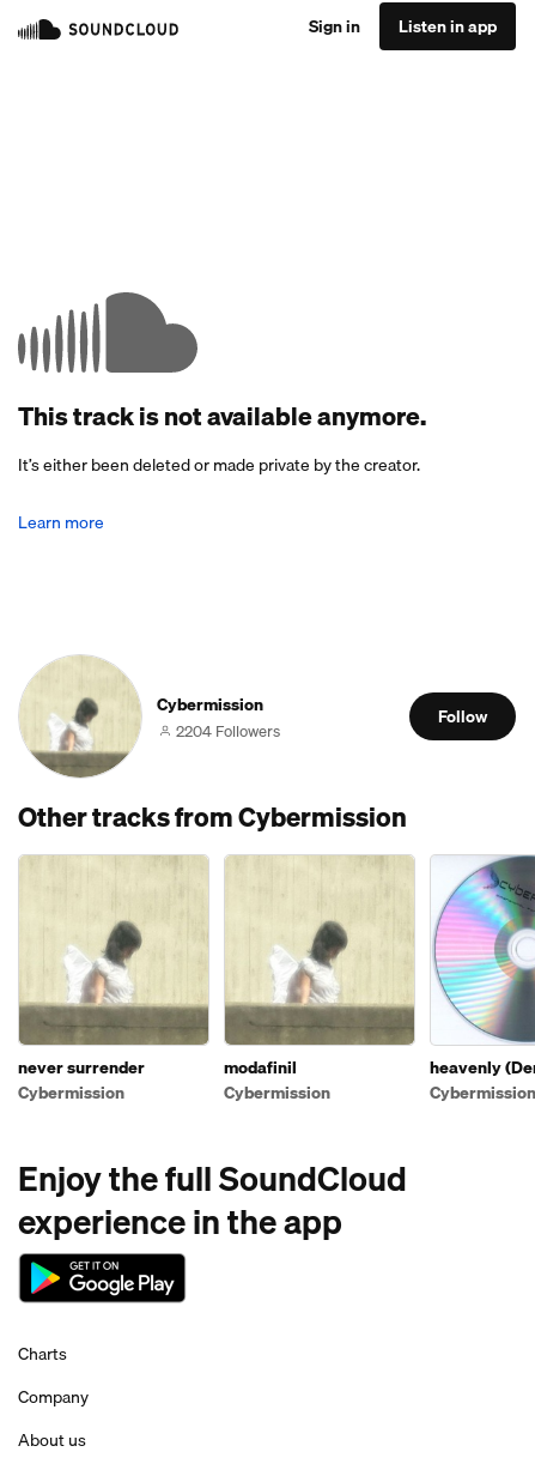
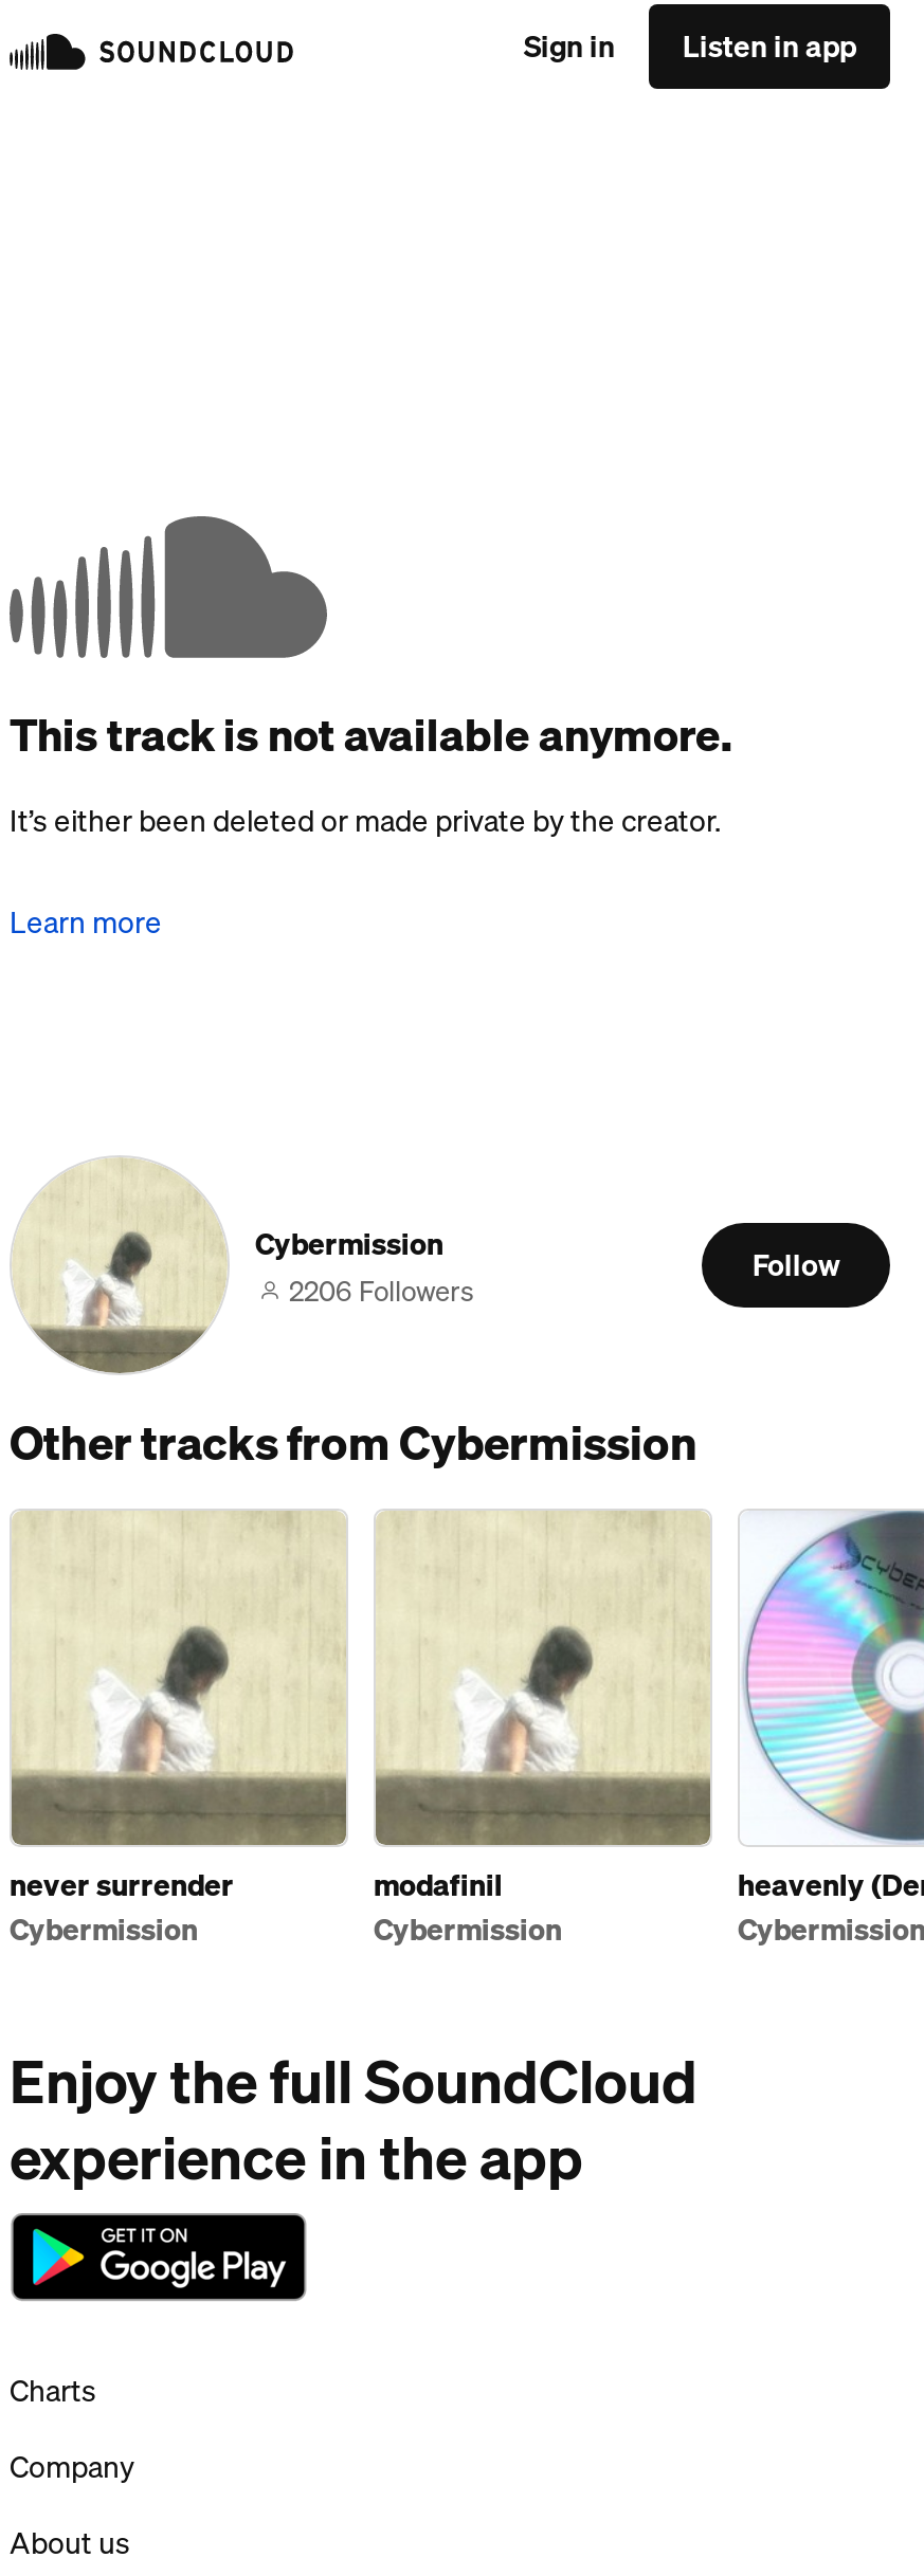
- 2204 Followers
+ 2206 Followers
